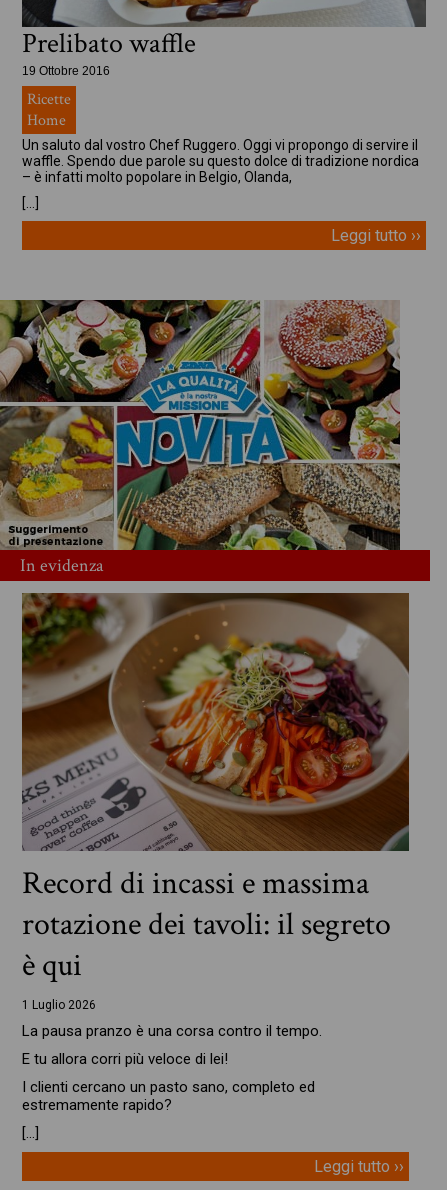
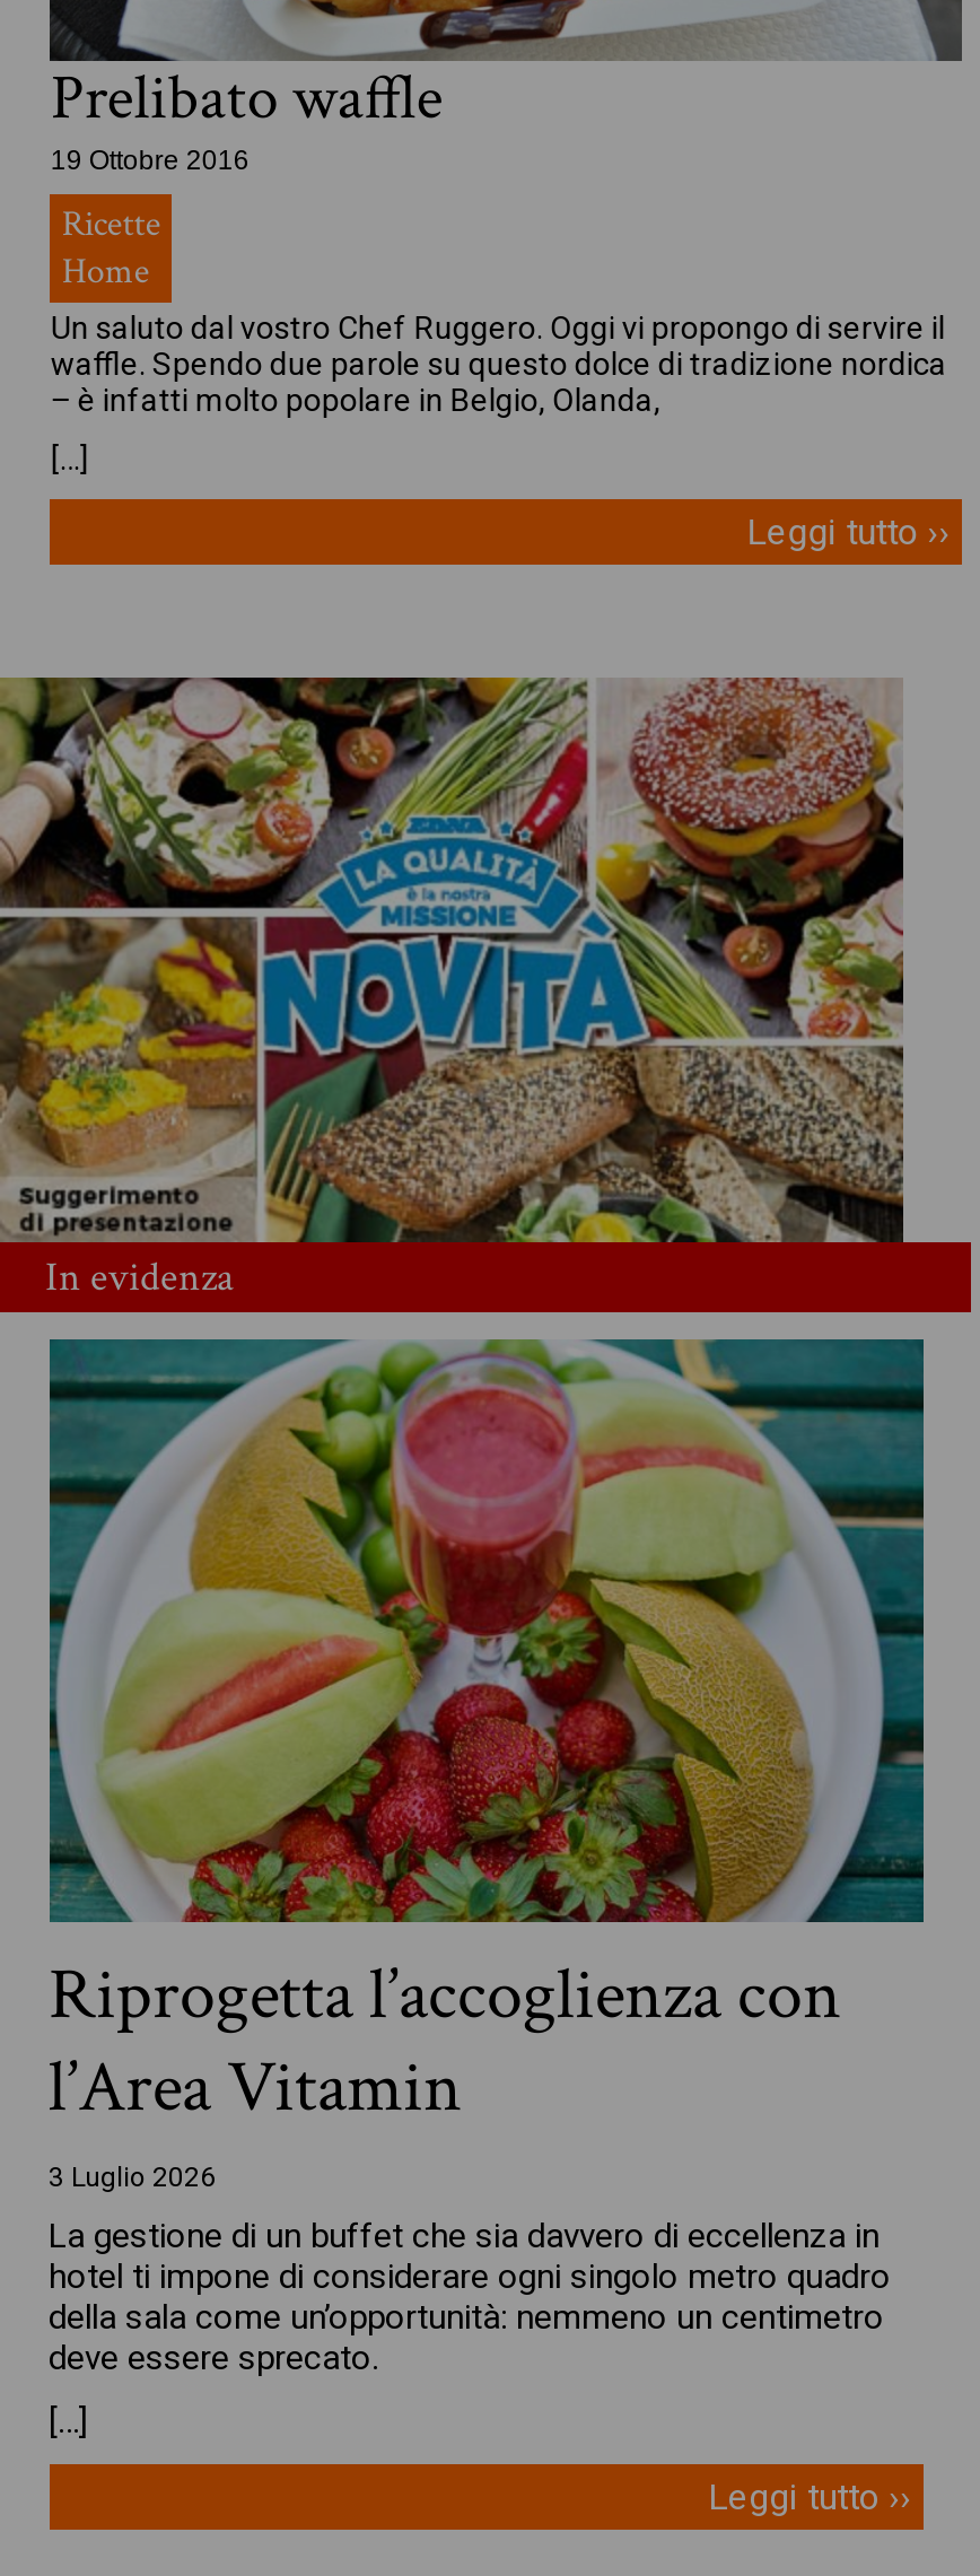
- [image]
- Record di incassi e massima
- rotazione dei tavoli: il segreto
- è qui
- 1 Luglio 2026
- La pausa pranzo è una corsa contro il tempo.
- E tu allora corri più veloce di lei!
- I clienti cercano un pasto sano, completo ed
- estremamente rapido?
+ [image]
+ Riprogetta l’accoglienza con
+ l’Area Vitamin
+ 3 Luglio 2026
+ La gestione di un buffet che sia davvero di eccellenza in
+ hotel ti impone di considerare ogni singolo metro quadro
+ della sala come un’opportunità: nemmeno un centimetro
+ deve essere sprecato.
